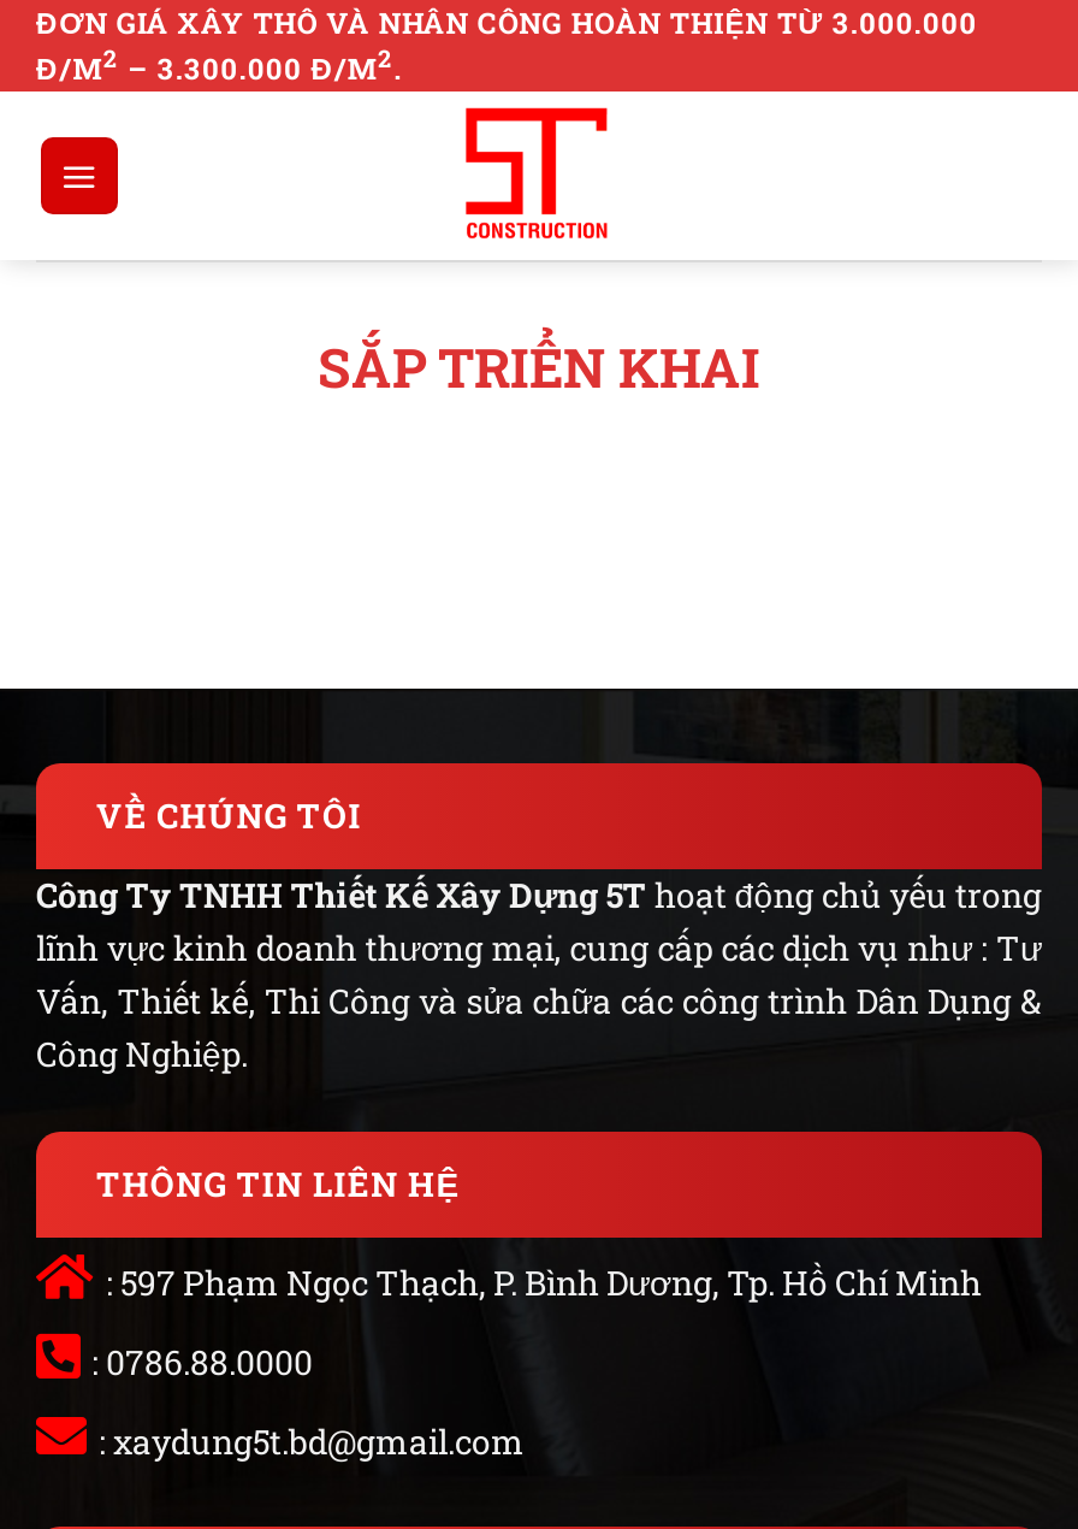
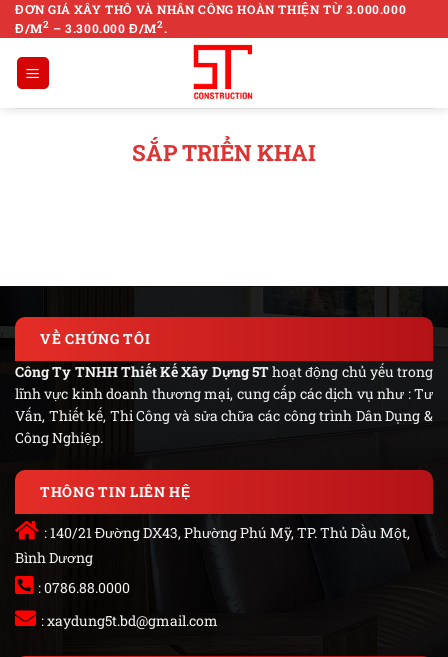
- : 597 Phạm Ngọc Thạch, P. Bình Dương, Tp. Hồ Chí Minh
+ : 140/21 Đường DX43, Phường Phú Mỹ, TP. Thủ Dầu Một,
+ Bình Dương
